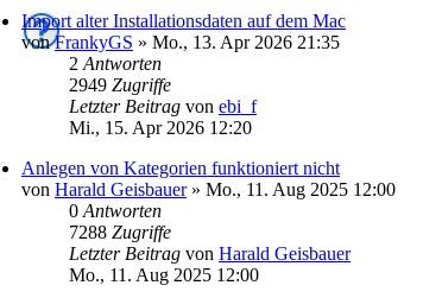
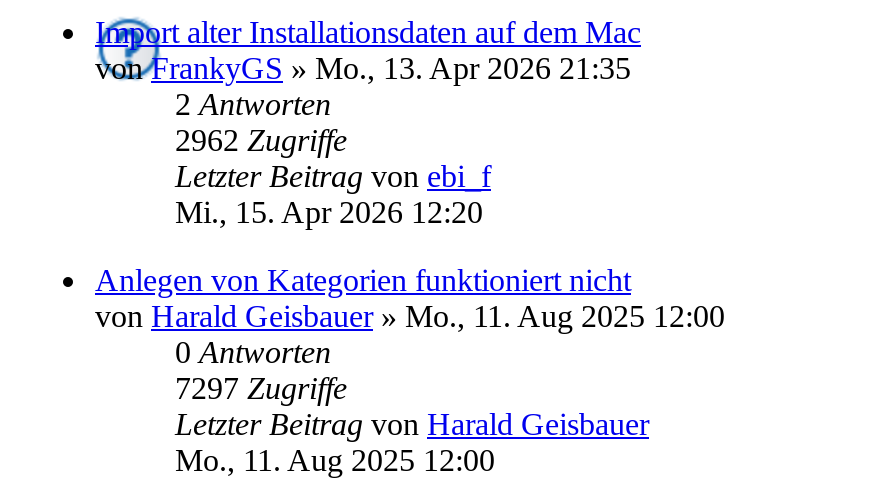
- 2949 Zugriffe
+ 2962 Zugriffe

- 7288 Zugriffe
+ 7297 Zugriffe
